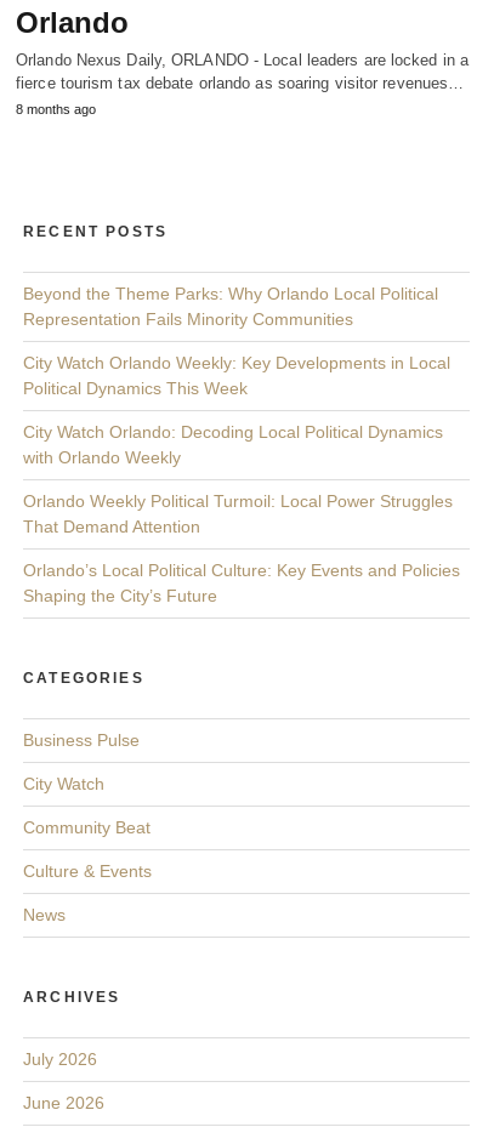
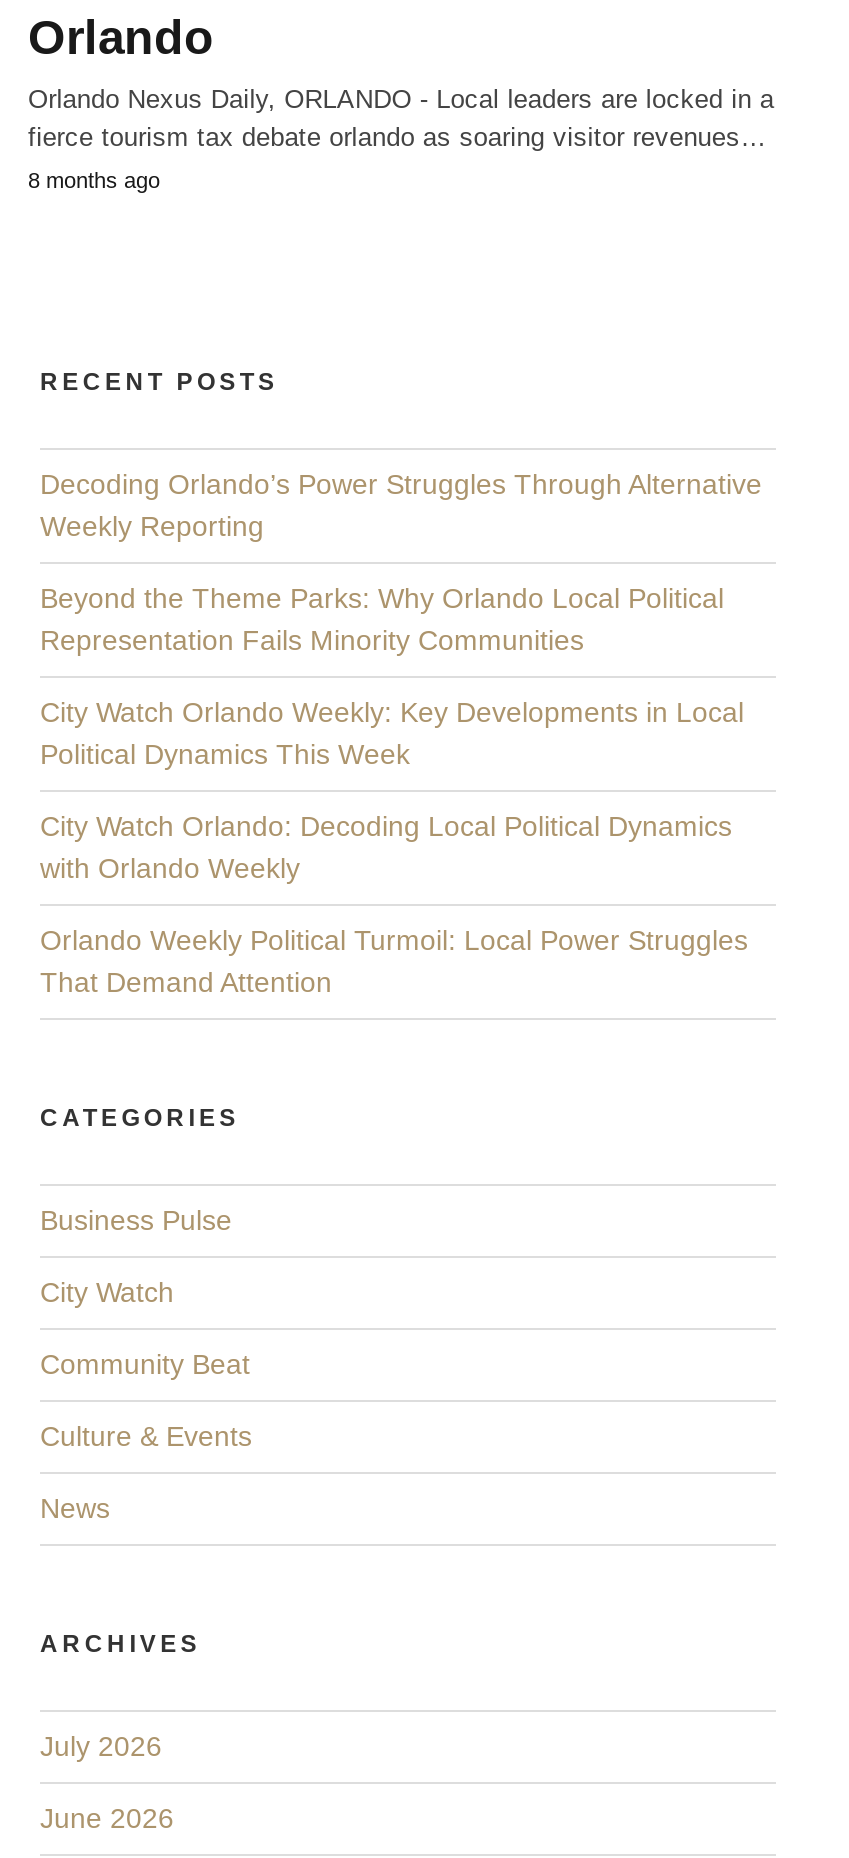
+ Decoding Orlando’s Power Struggles Through Alternative
+ Weekly Reporting

moved down: Beyond the Theme Parks: Why Orlando Local Political | Representation Fails Minority Communities | City Watch Orlando Weekly: Key Developments in Local | Political Dynamics This Week | City Watch Orlando: Decoding Local Political Dynamics | with Orlando Weekly | Orlando Weekly Political Turmoil: Local Power Struggles | That Demand Attention

- Orlando’s Local Political Culture: Key Events and Policies
- Shaping the City’s Future
